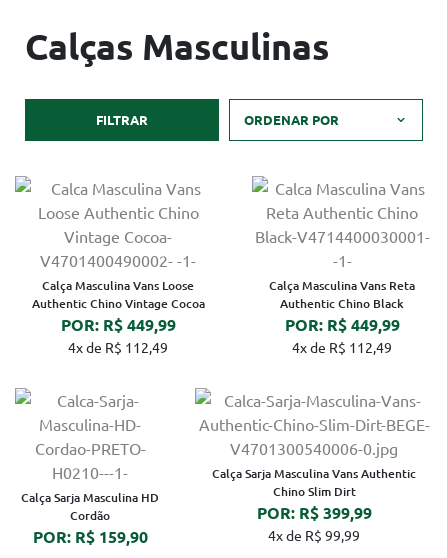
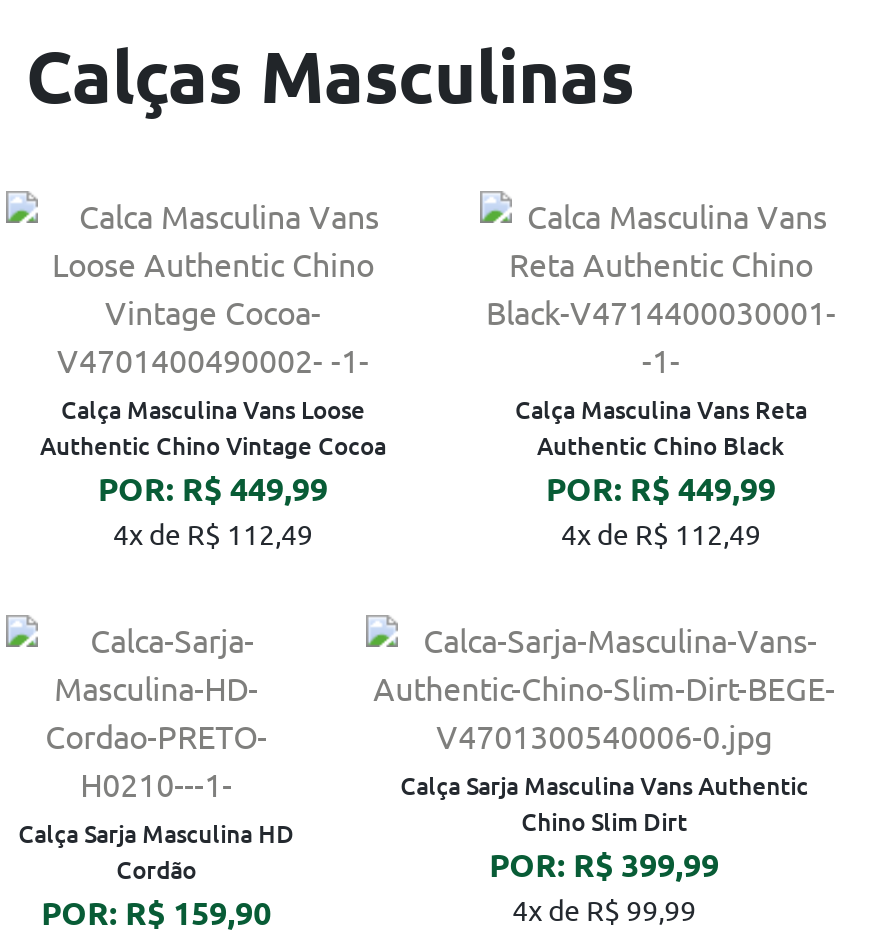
- FILTRAR
- ORDENAR POR
